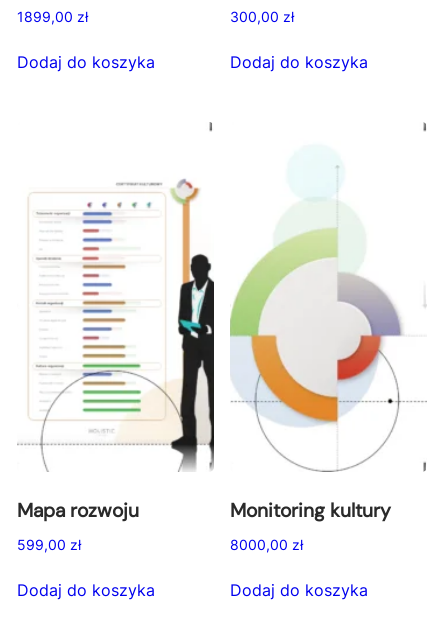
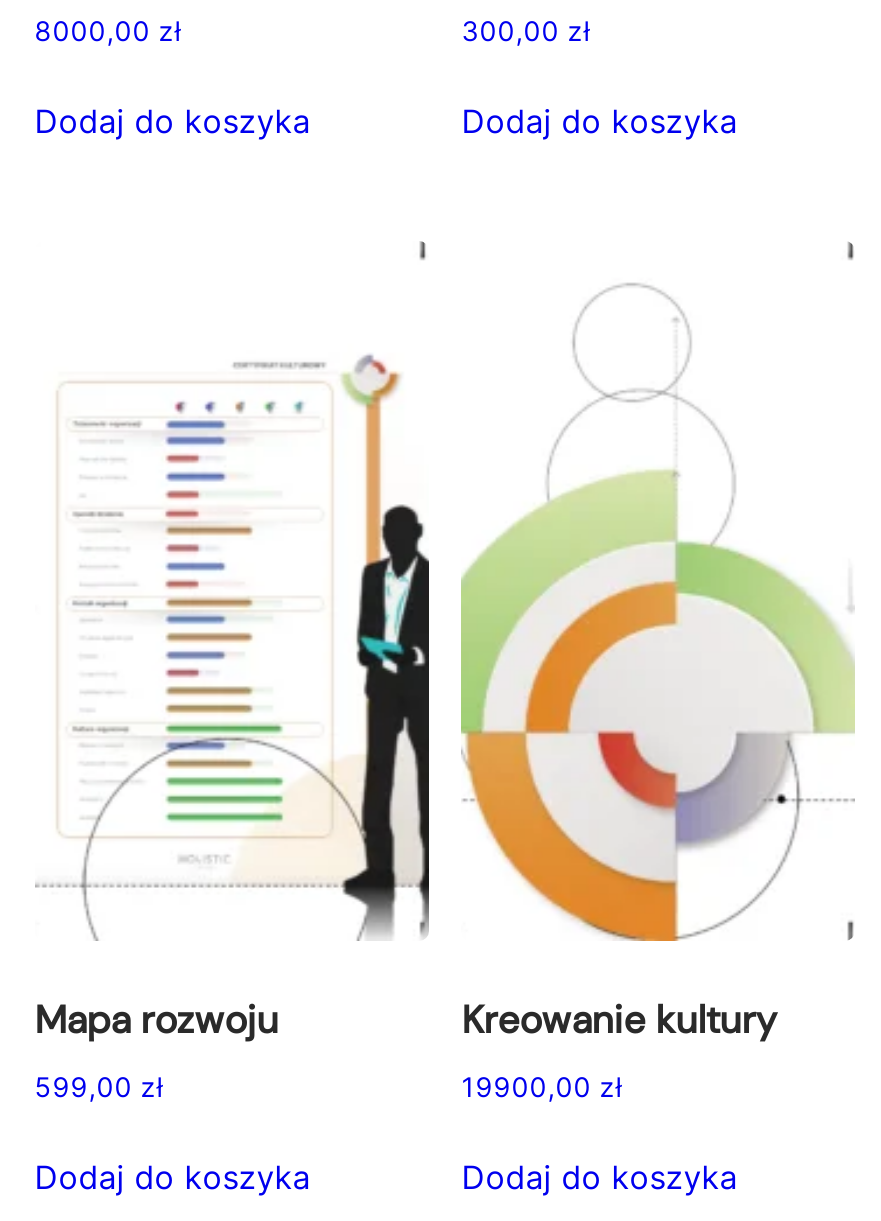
- 1899,00 zł
+ 8000,00 zł

- [image]
- Monitoring kultury
+ [image]
+ Kreowanie kultury

- 8000,00 zł
+ 19900,00 zł
